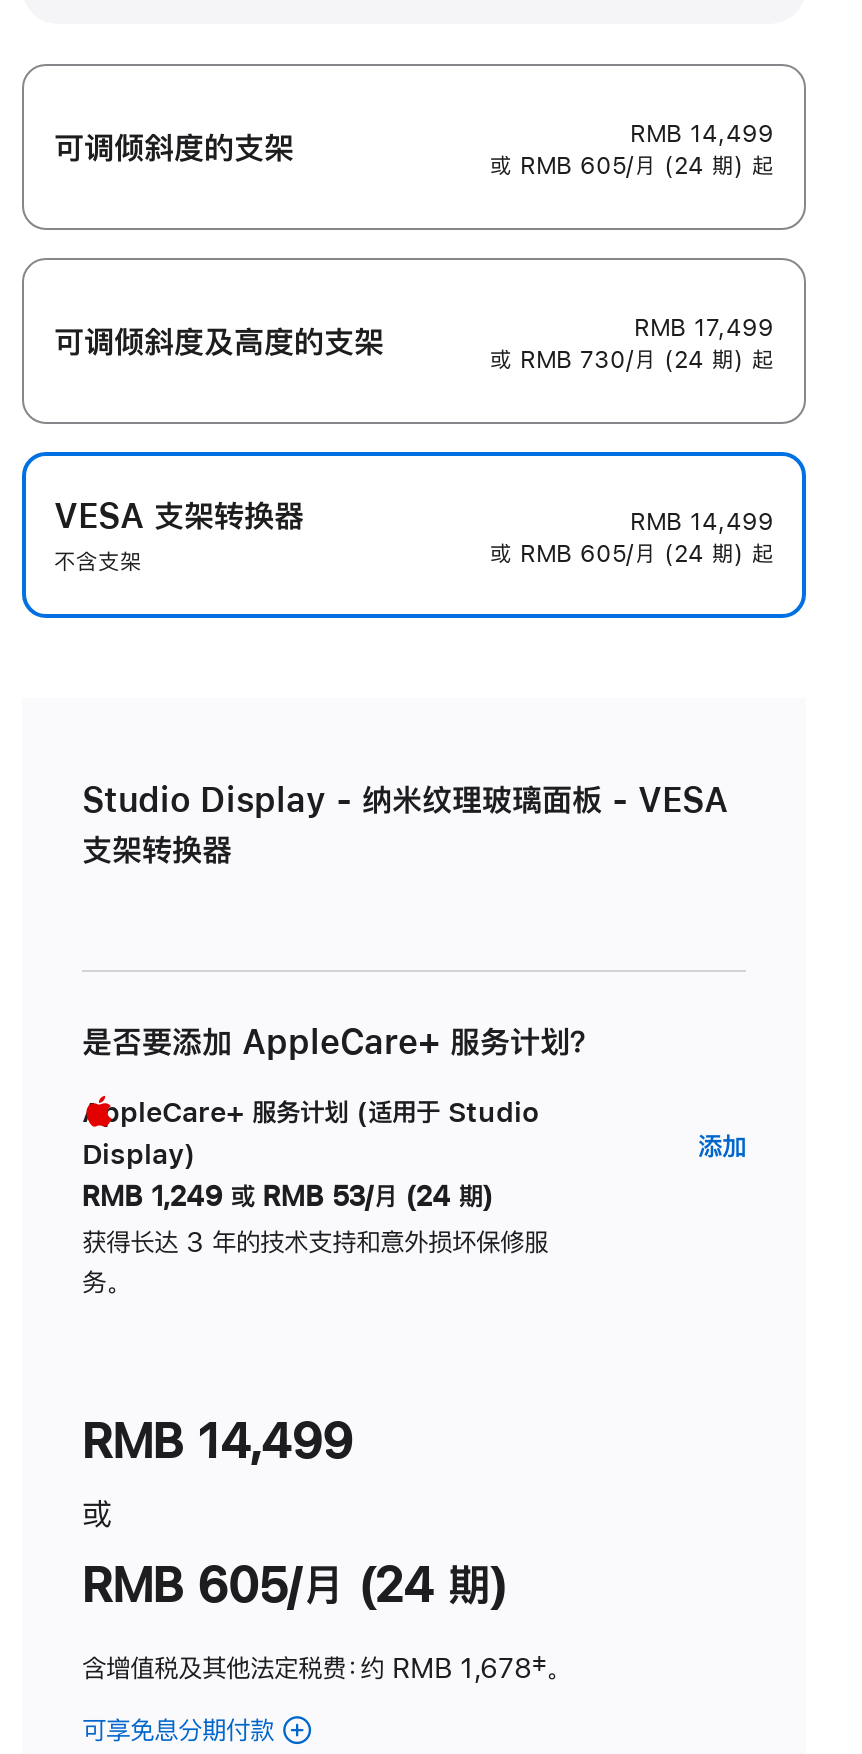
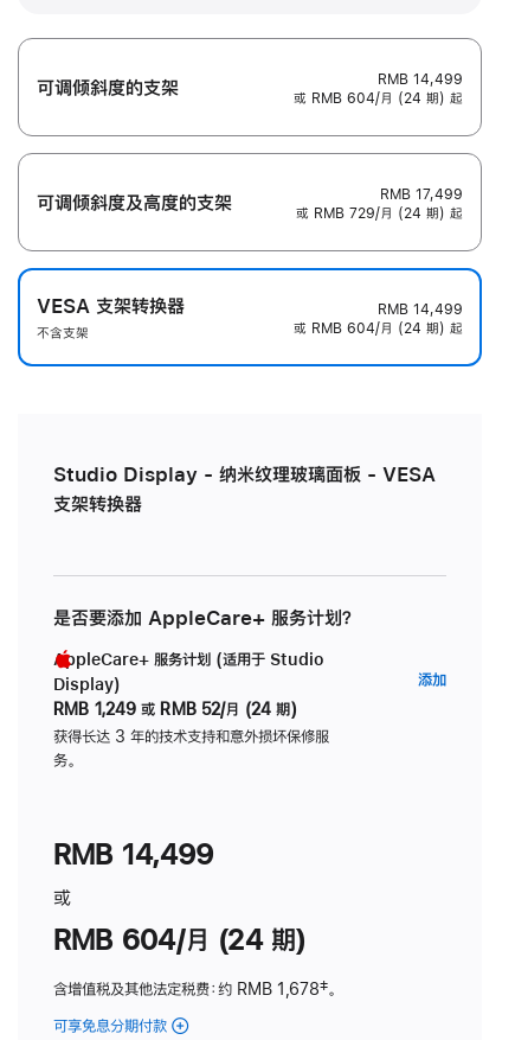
- 或 RMB 605/月 (24 期) 起
+ 或 RMB 604/月 (24 期) 起

- 或 RMB 730/月 (24 期) 起
+ 或 RMB 729/月 (24 期) 起

- 或 RMB 605/月 (24 期) 起
+ 或 RMB 604/月 (24 期) 起

- RMB 1,249 或 RMB 53/月 (24 期)
+ RMB 1,249 或 RMB 52/月 (24 期)

- RMB 605/月 (24 期)
+ RMB 604/月 (24 期)
